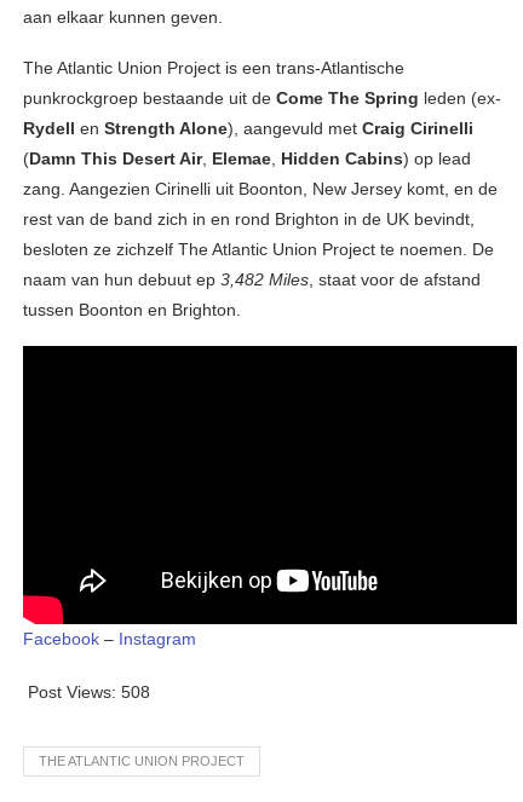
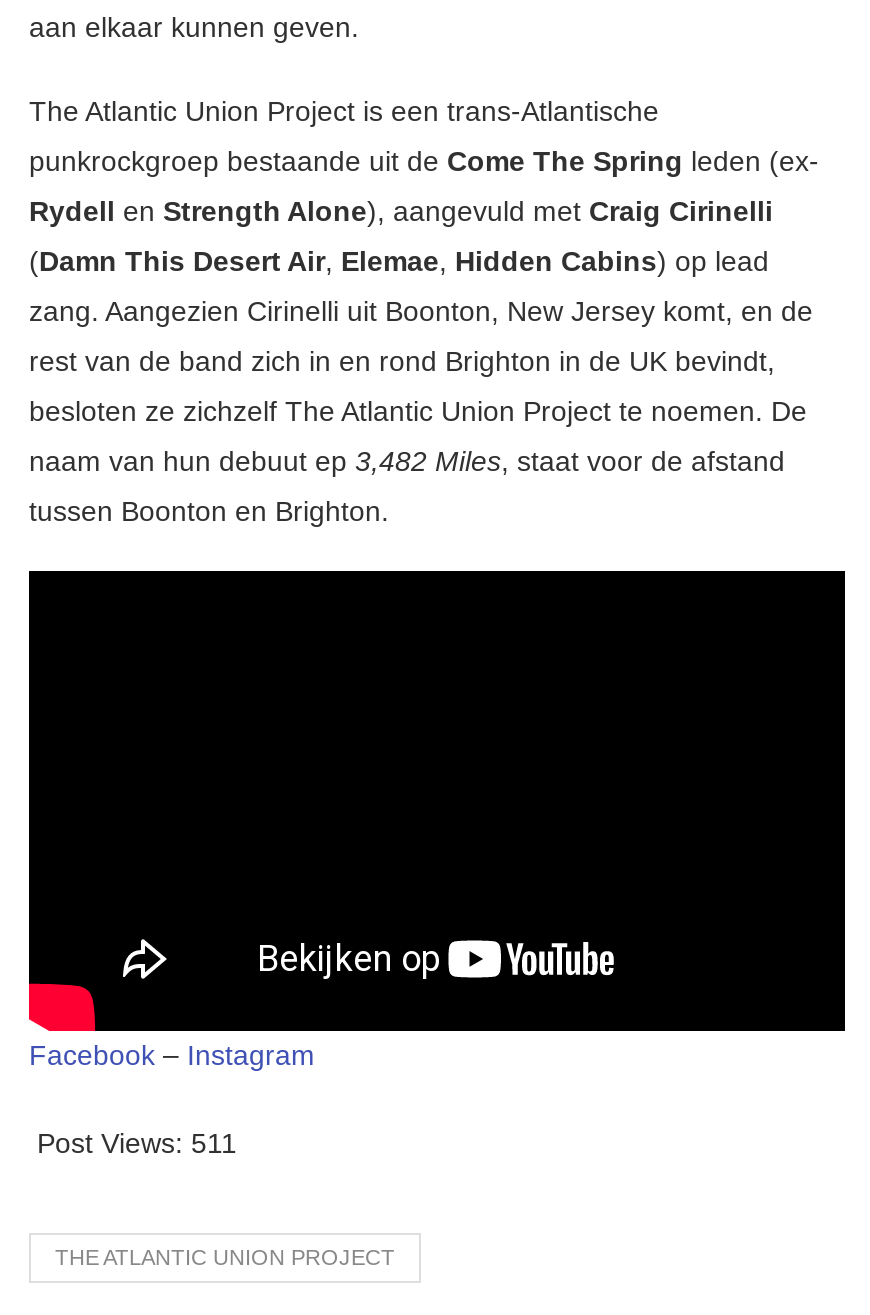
- Post Views: 508
+ Post Views: 511
